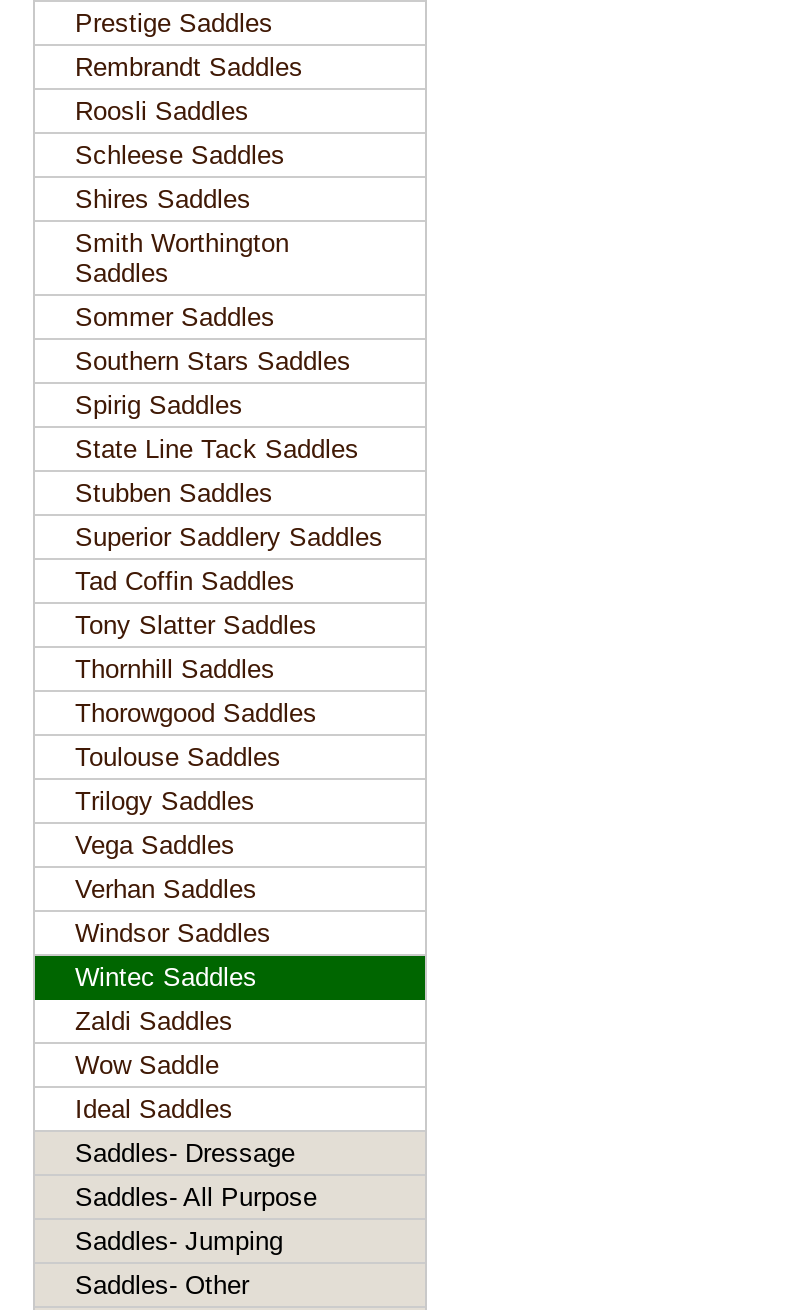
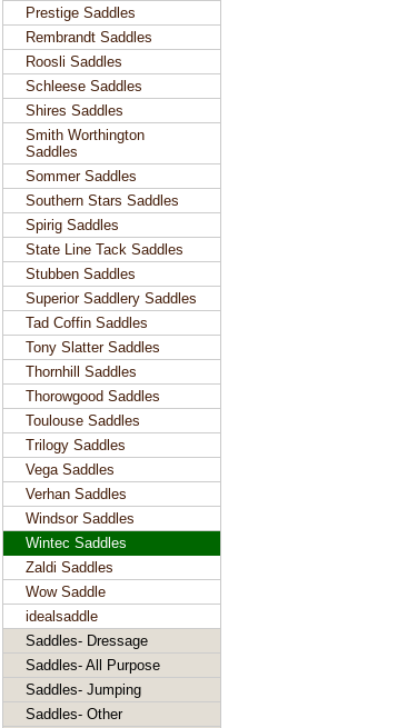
- Ideal Saddles
+ idealsaddle
